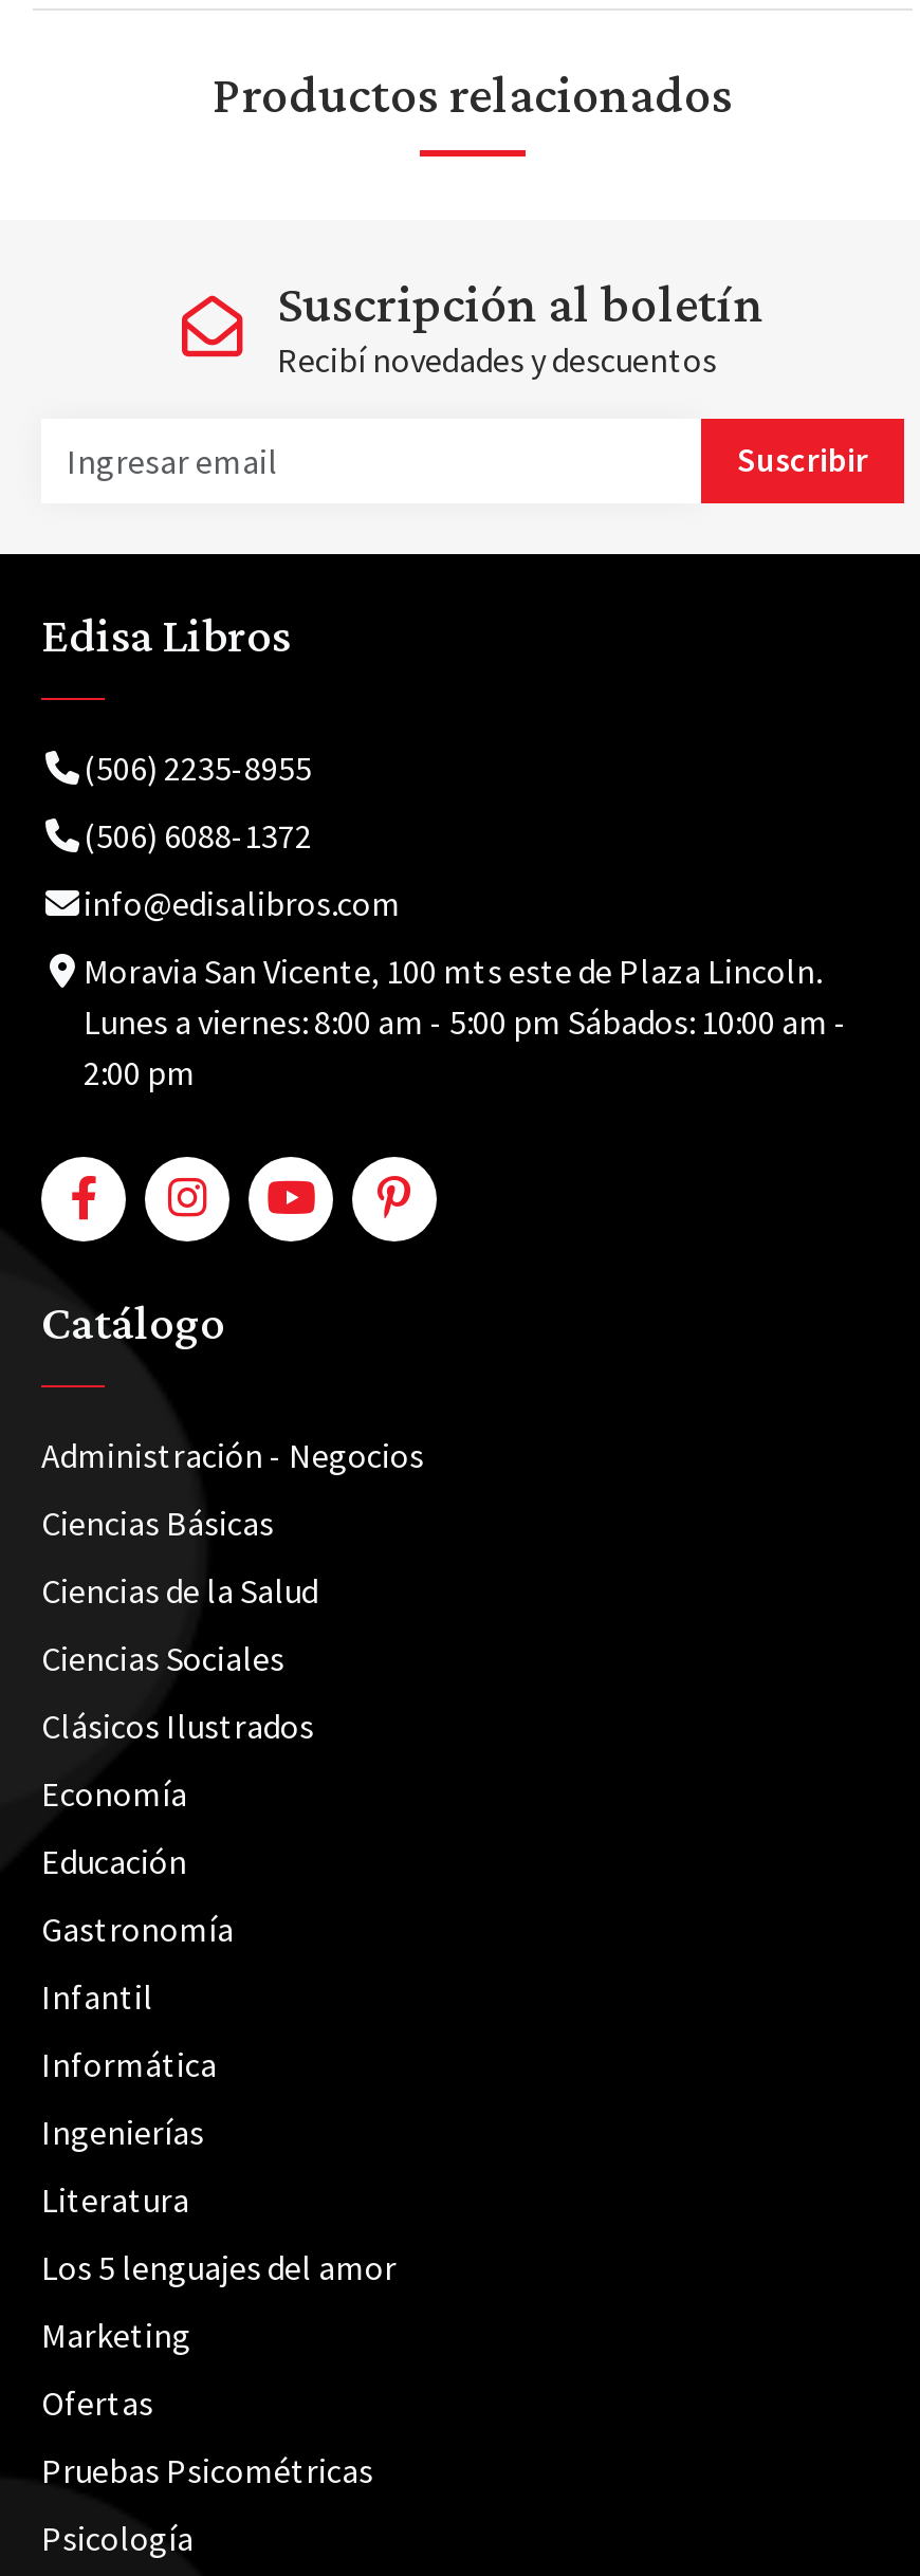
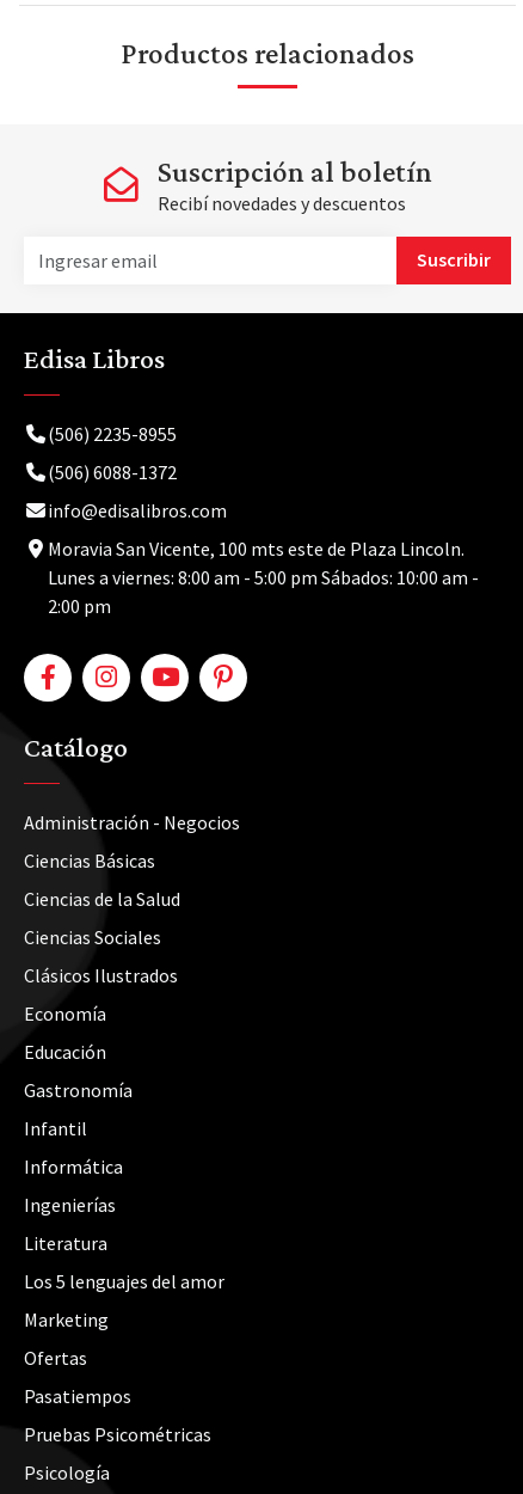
+ Pasatiempos
